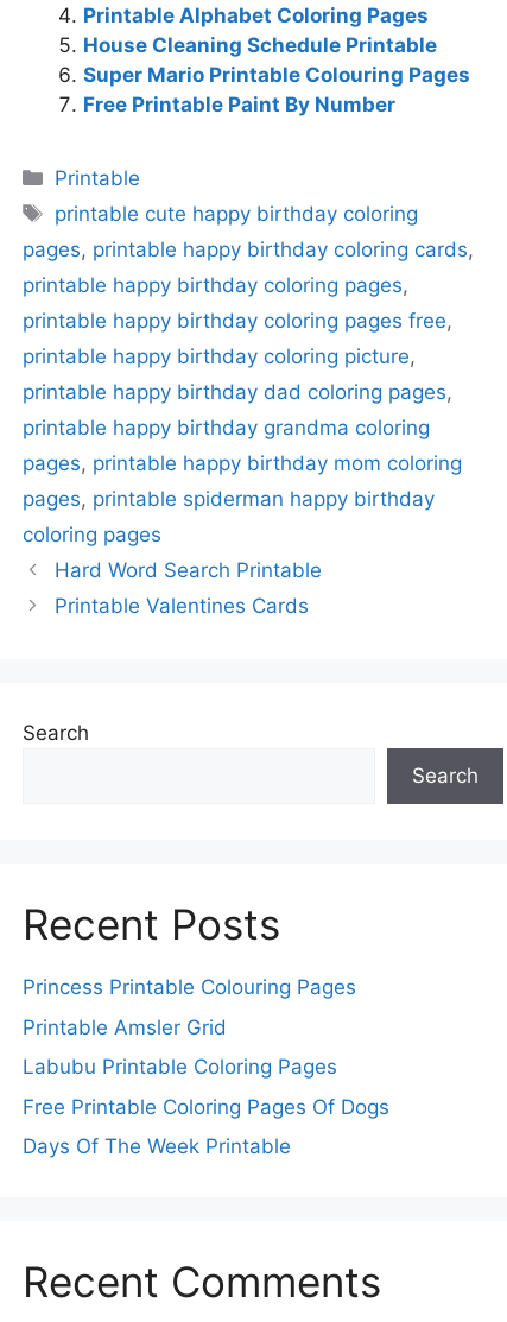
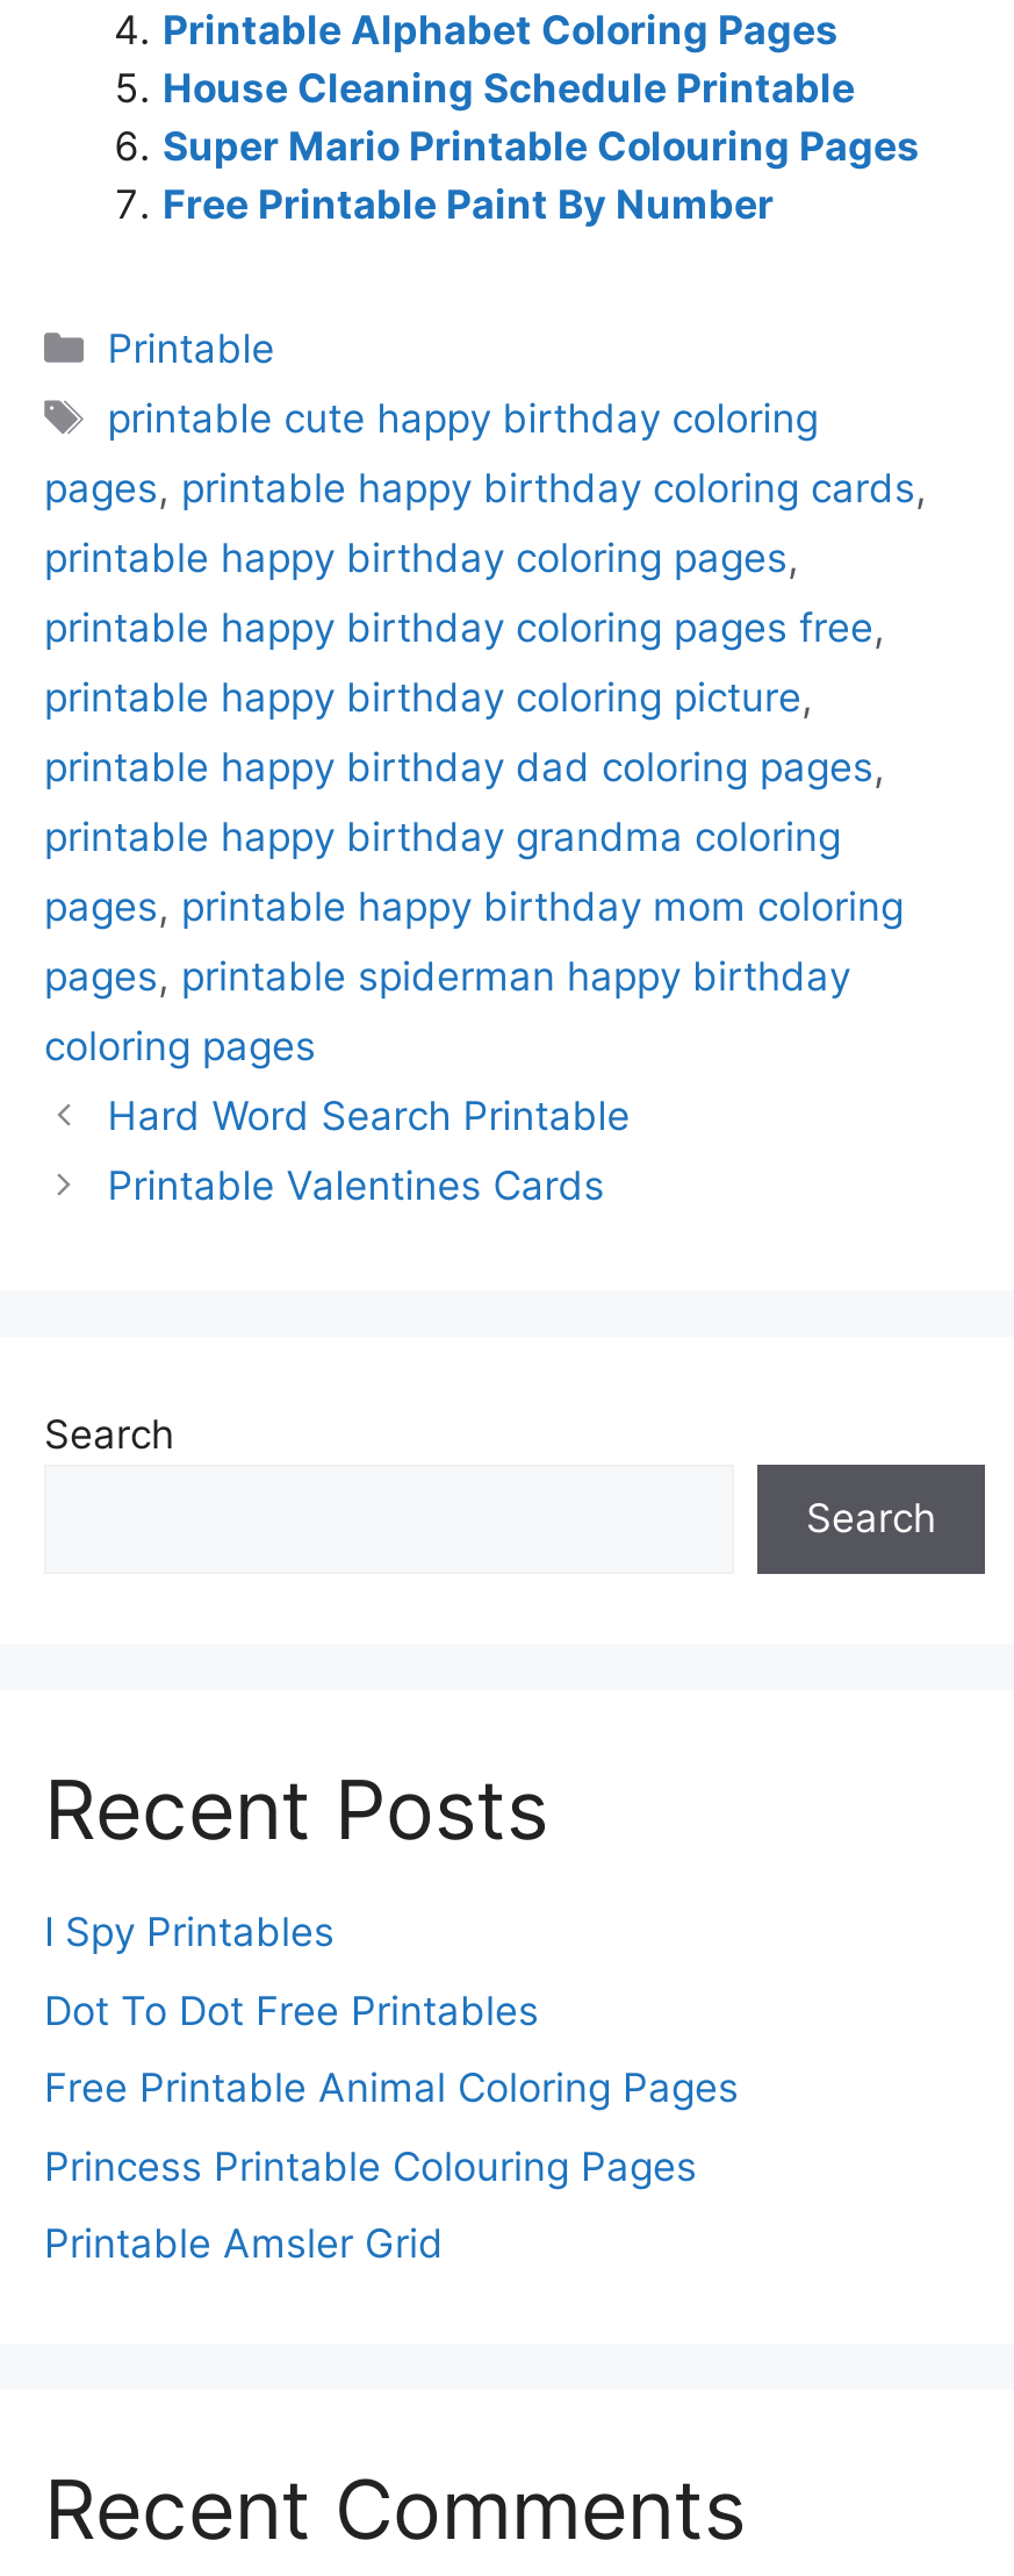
+ I Spy Printables
+ Dot To Dot Free Printables
+ Free Printable Animal Coloring Pages

moved down: Princess Printable Colouring Pages | Printable Amsler Grid

- Labubu Printable Coloring Pages
- Free Printable Coloring Pages Of Dogs
- Days Of The Week Printable
